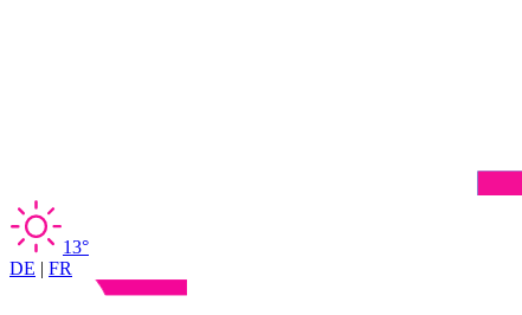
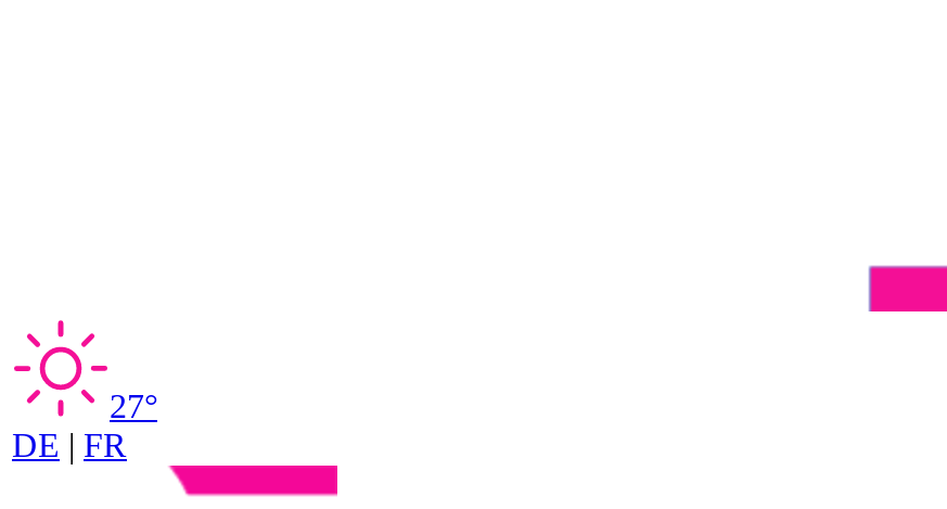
- 13°
+ 27°
